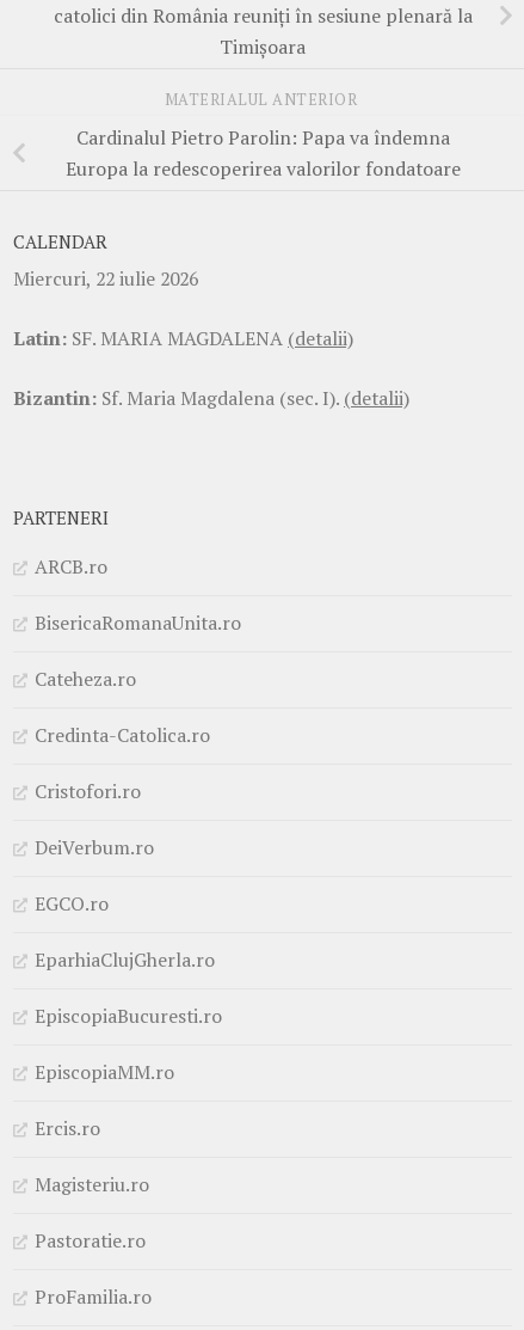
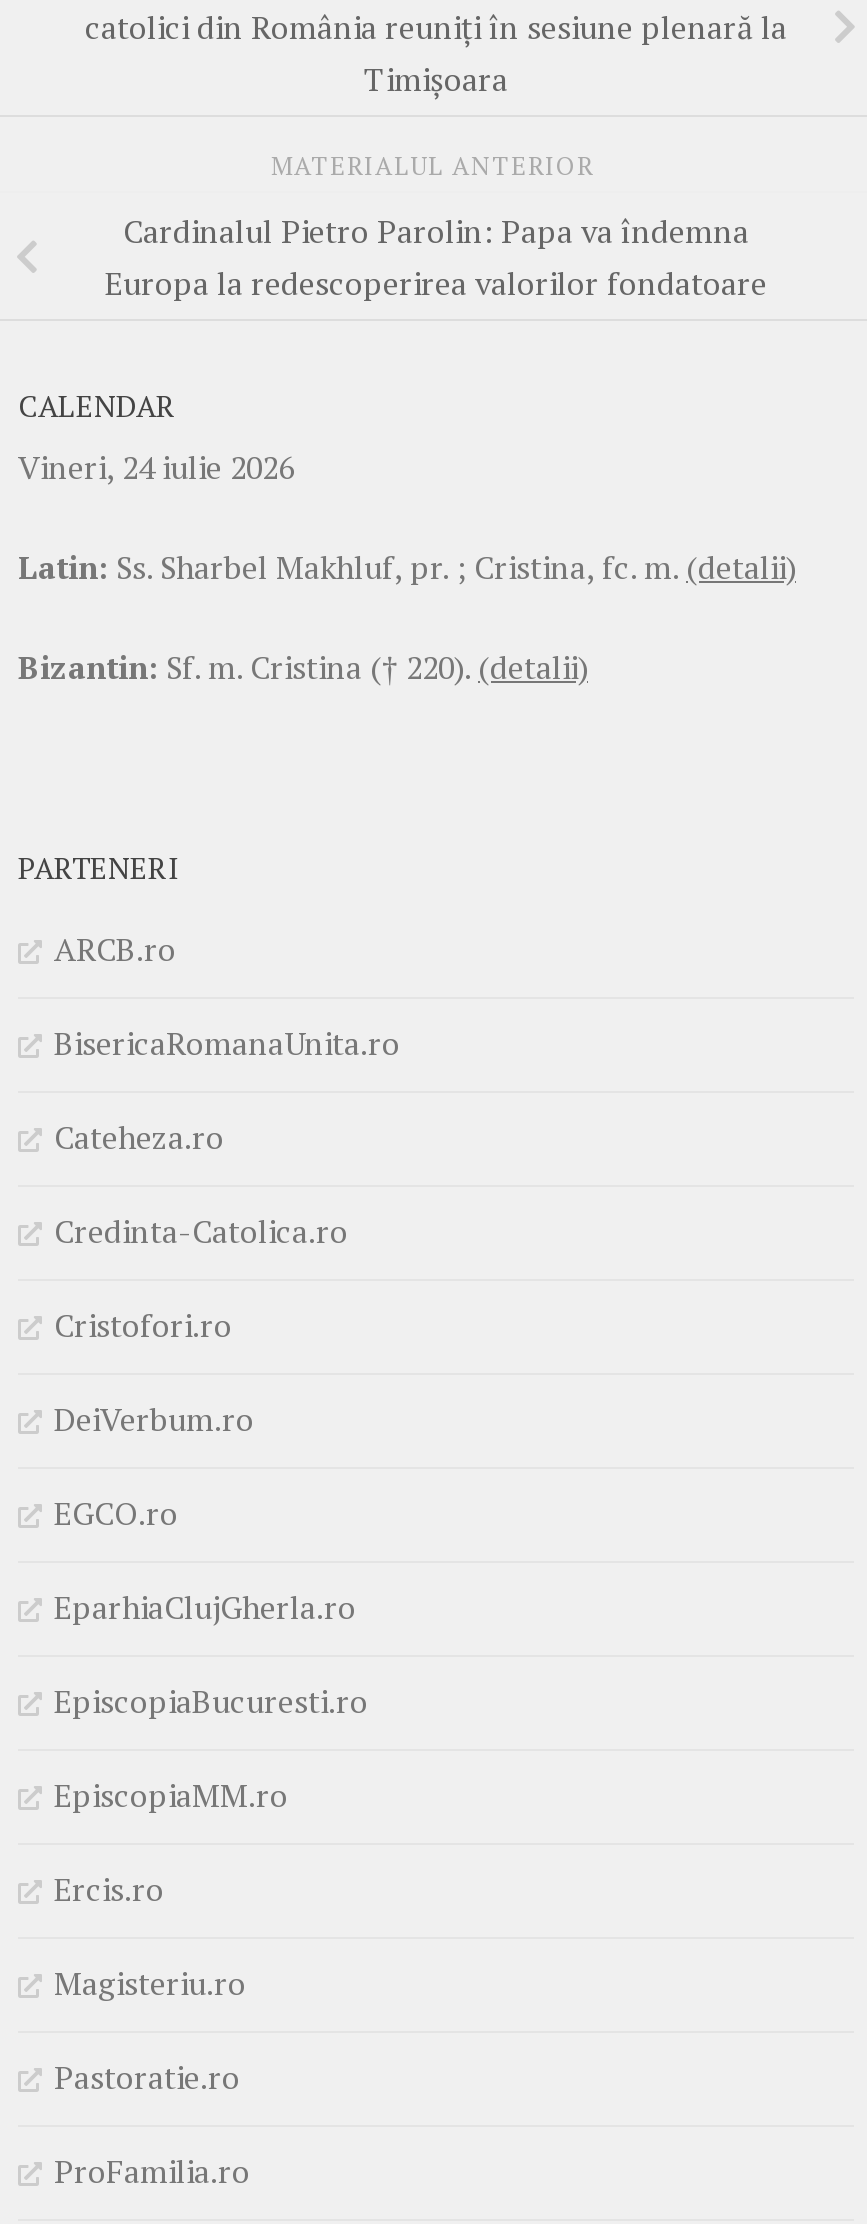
- Miercuri, 22 iulie 2026
+ Vineri, 24 iulie 2026

- Latin: SF. MARIA MAGDALENA (detalii)
+ Latin: Ss. Sharbel Makhluf, pr. ; Cristina, fc. m. (detalii)

- Bizantin: Sf. Maria Magdalena (sec. I). (detalii)
+ Bizantin: Sf. m. Cristina († 220). (detalii)
